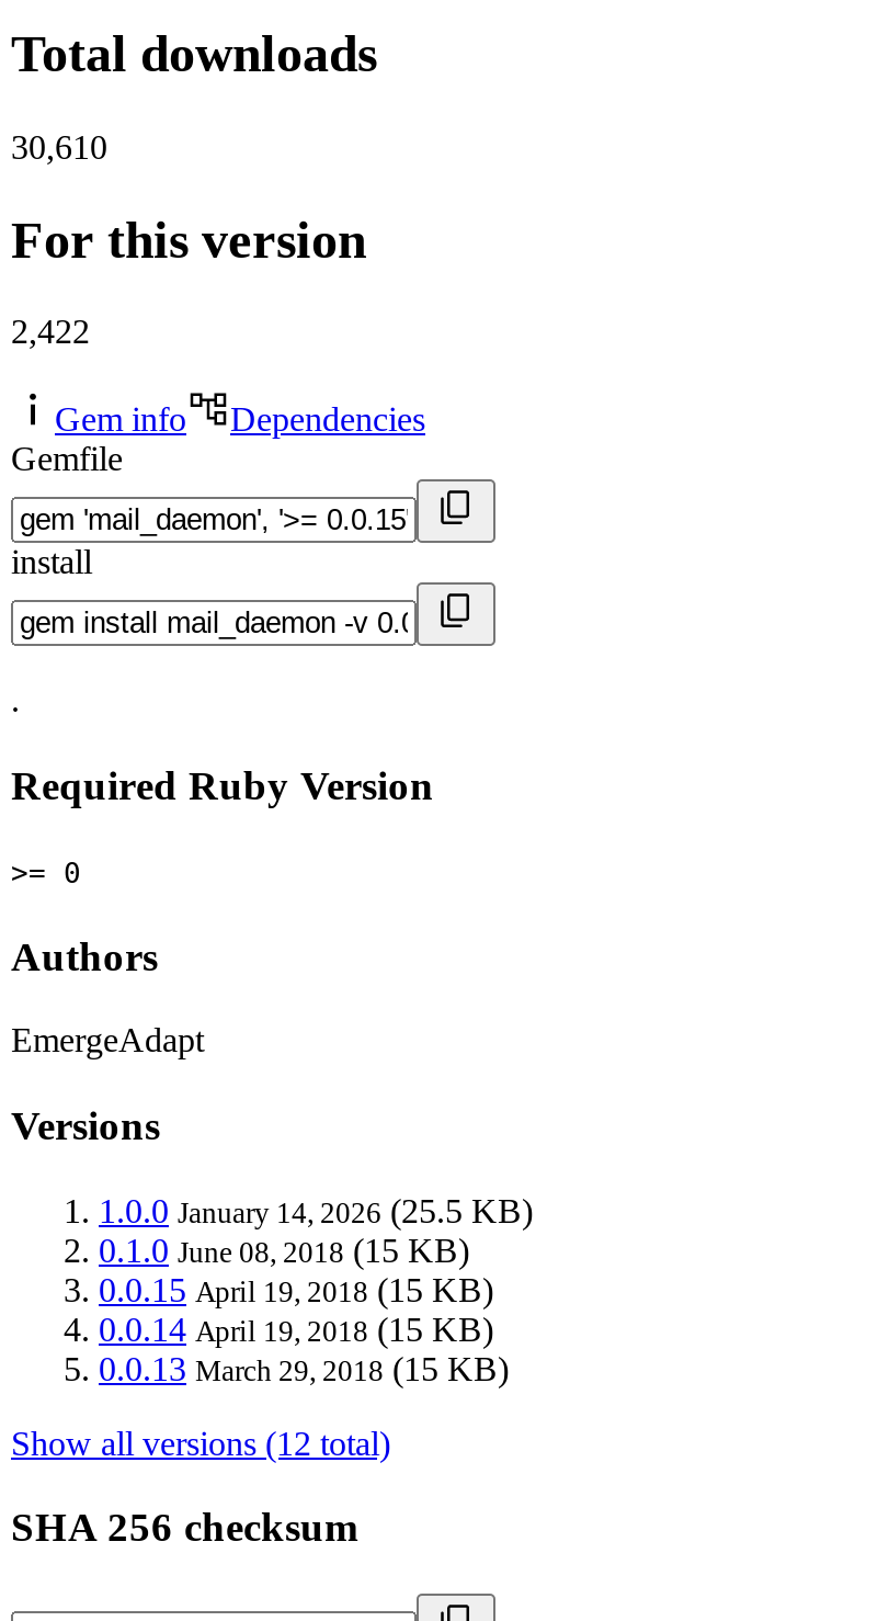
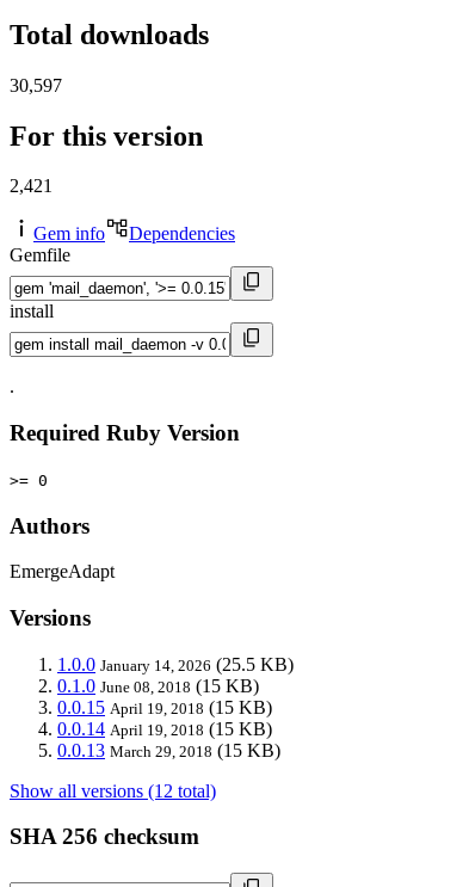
- 30,610
+ 30,597

- 2,422
+ 2,421
